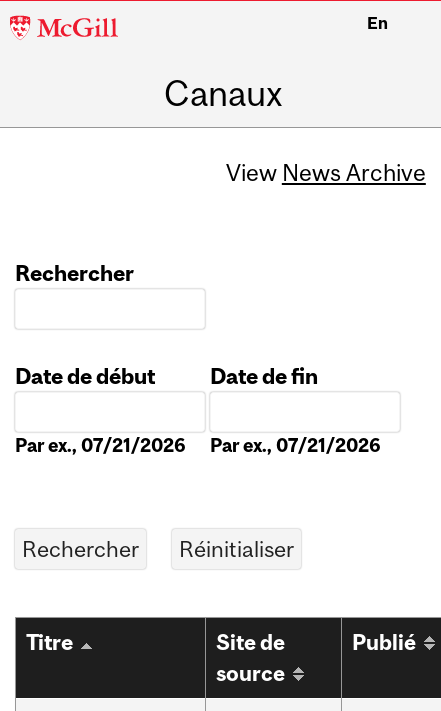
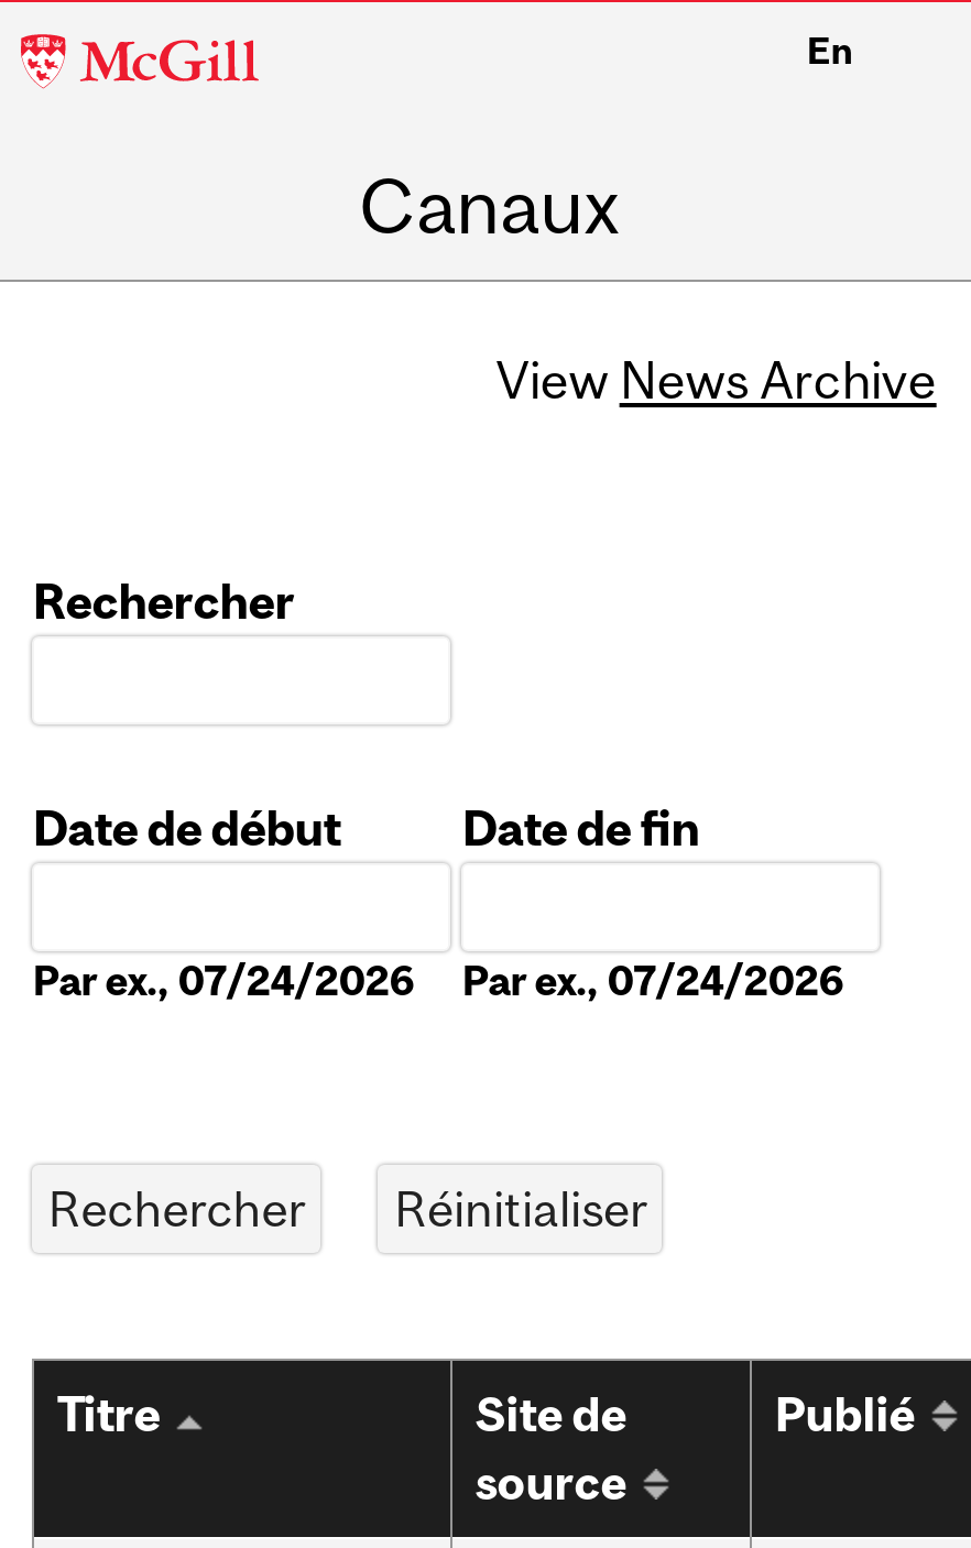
- Par ex., 07/21/2026
+ Par ex., 07/24/2026

- Par ex., 07/21/2026
+ Par ex., 07/24/2026
